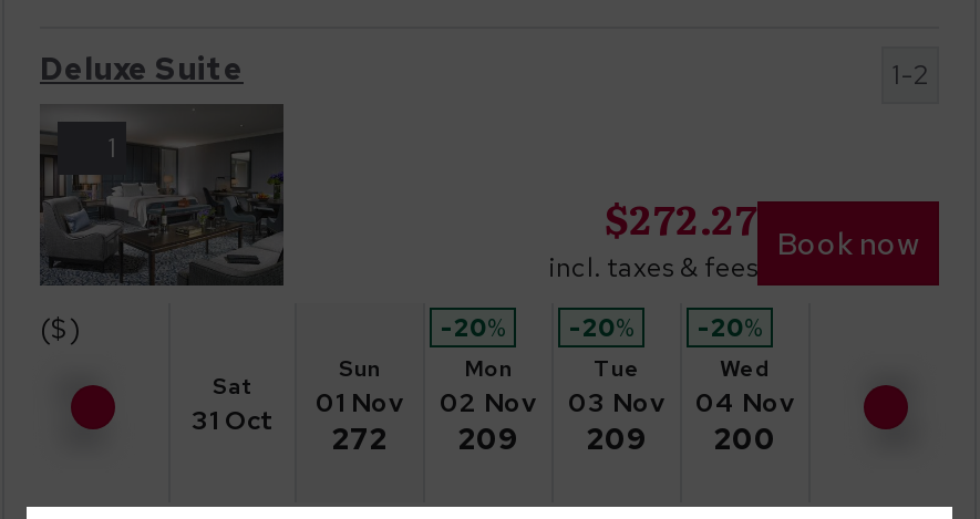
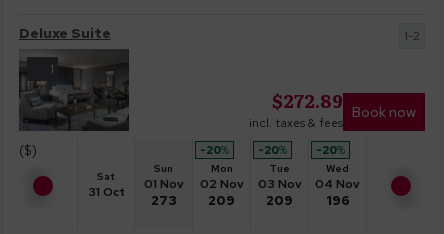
- $272.27 Book now
+ $272.89 Book now

- 272
+ 273

- 200
+ 196
